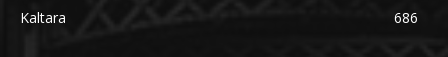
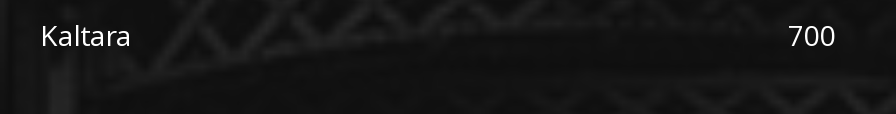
- 686
+ 700
